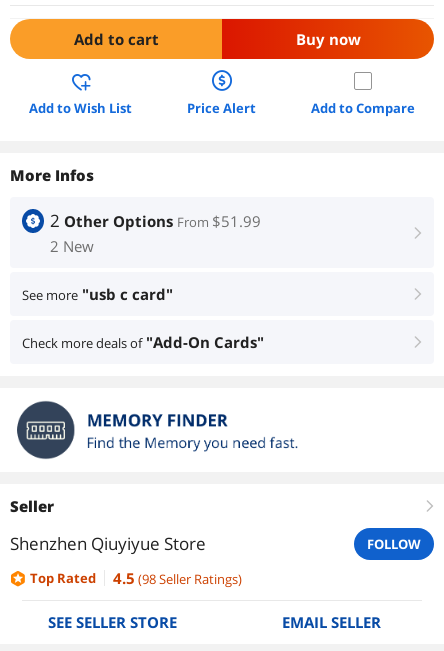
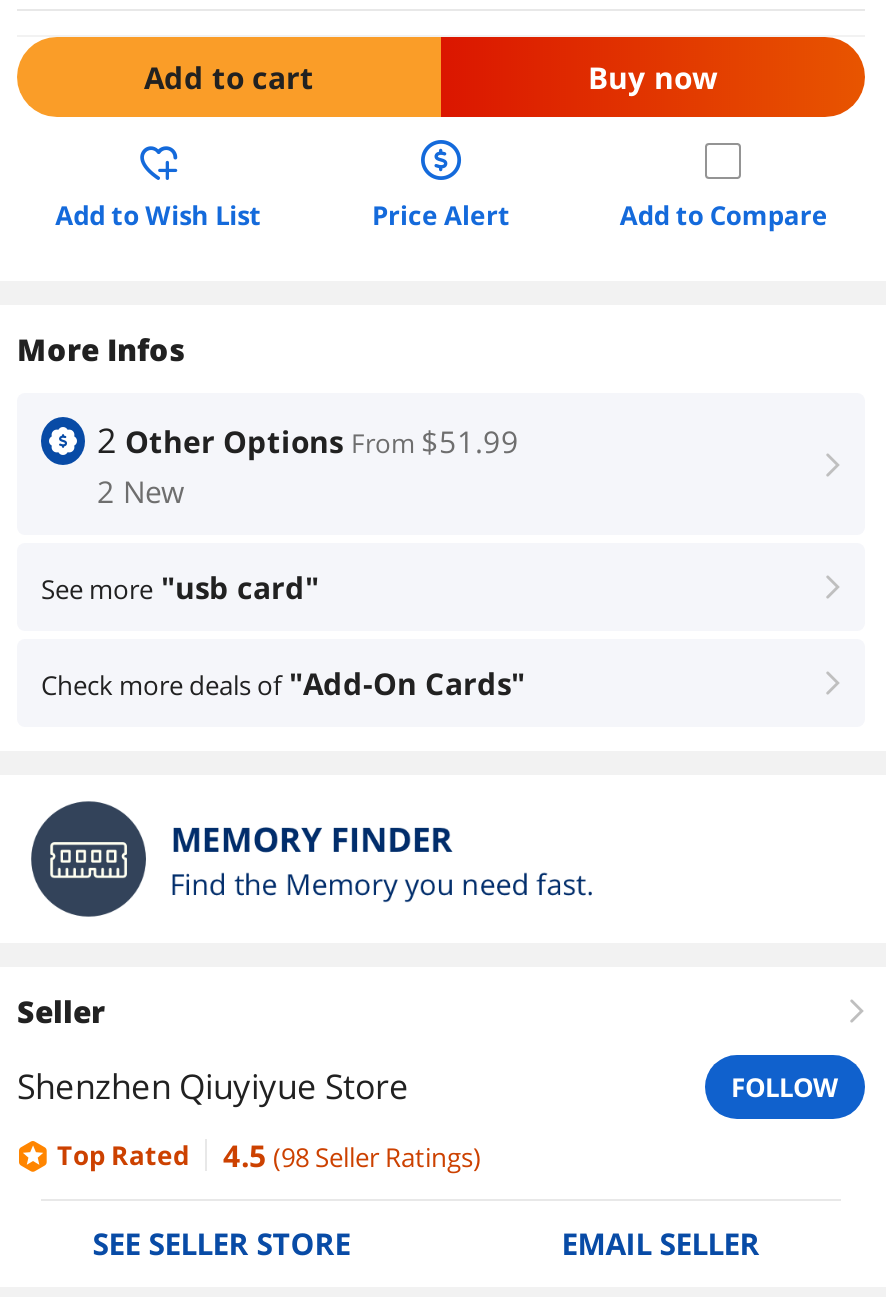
- See more "usb c card"
+ See more "usb card"
